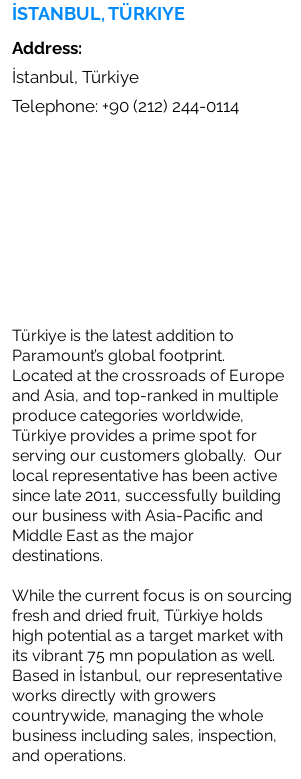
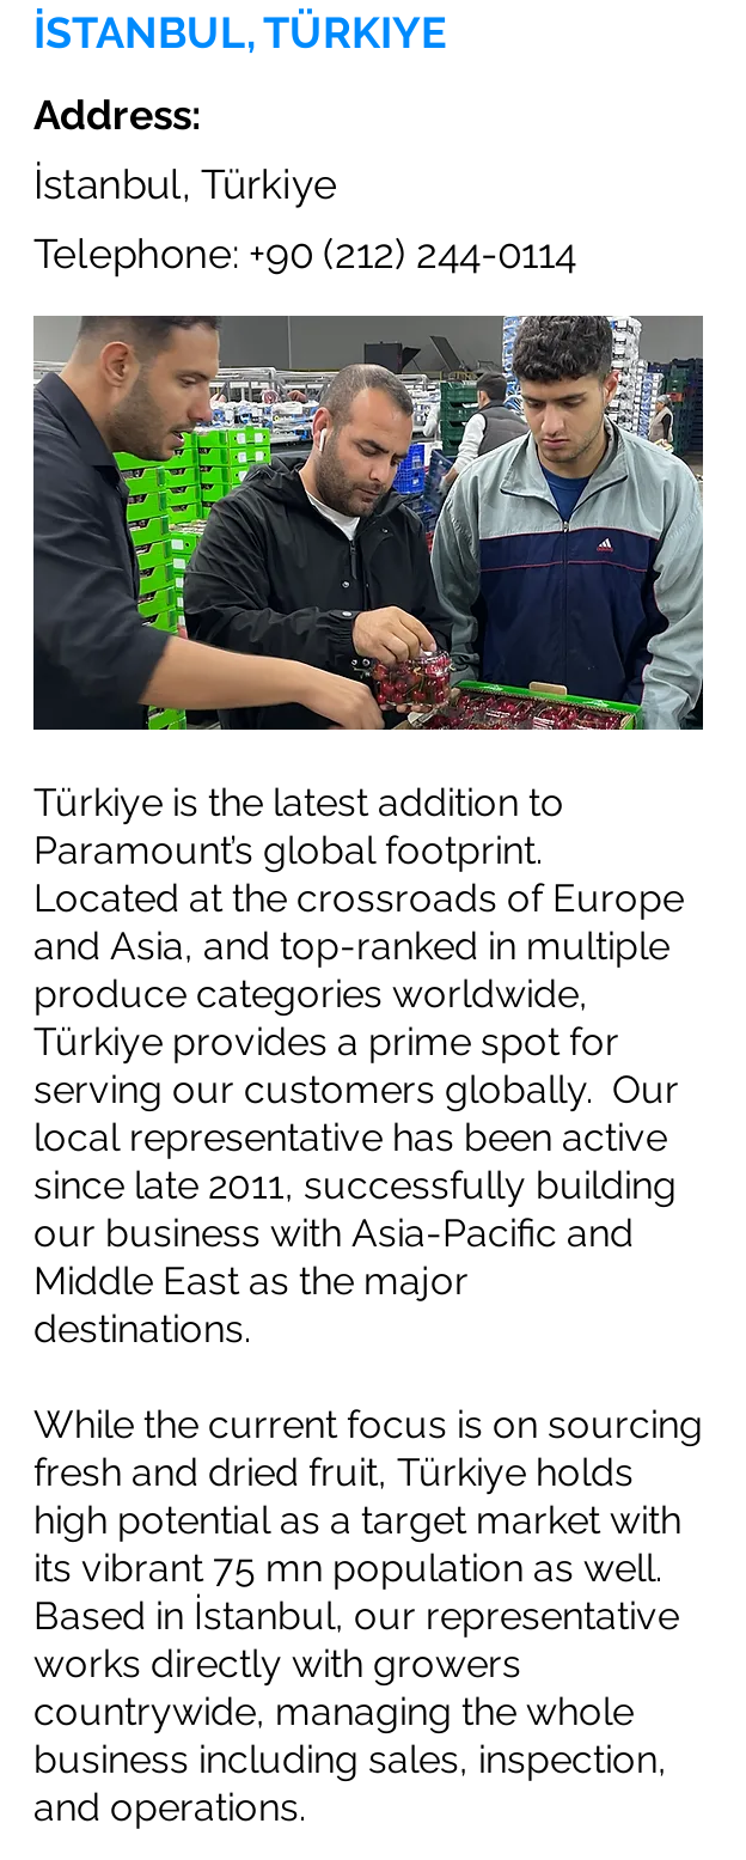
+ [image]
